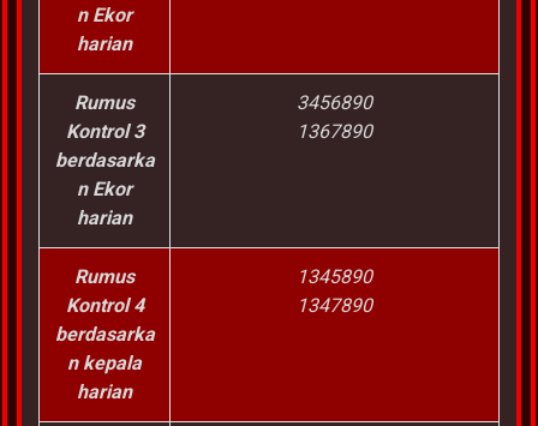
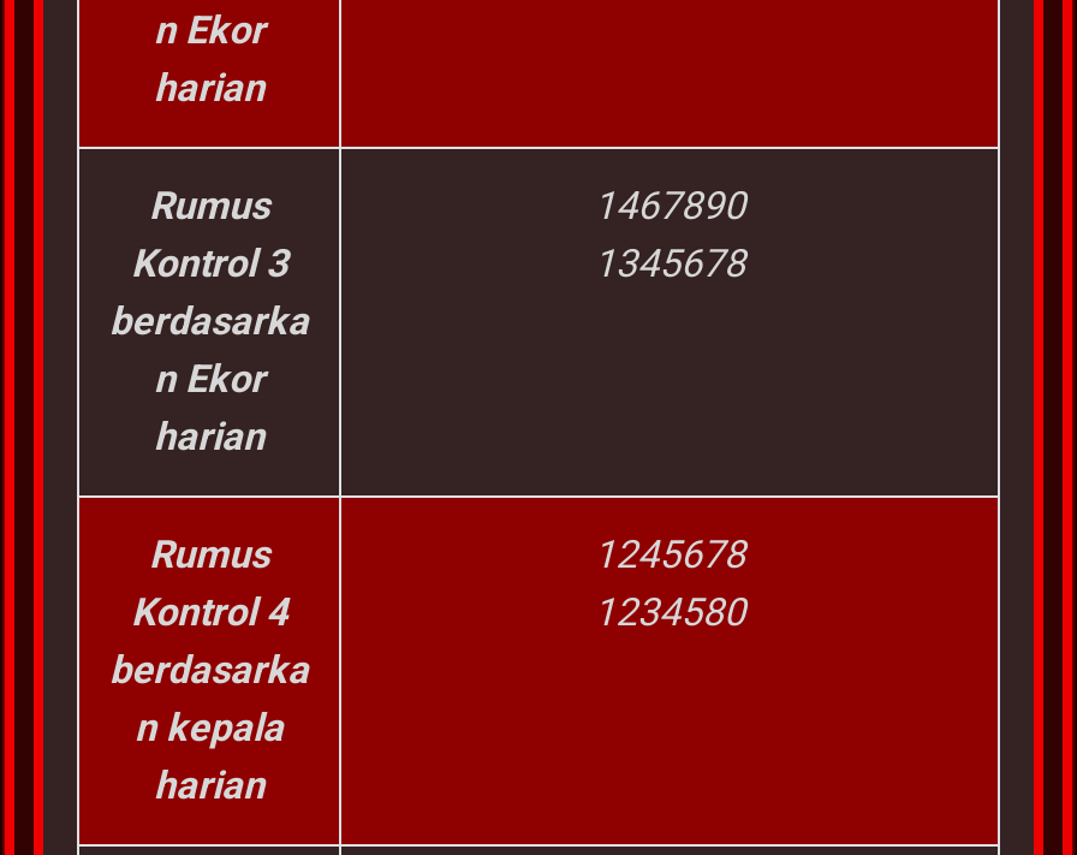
- 3456890
+ 1467890

- 1367890
+ 1345678

- 1345890
+ 1245678

- 1347890
+ 1234580
